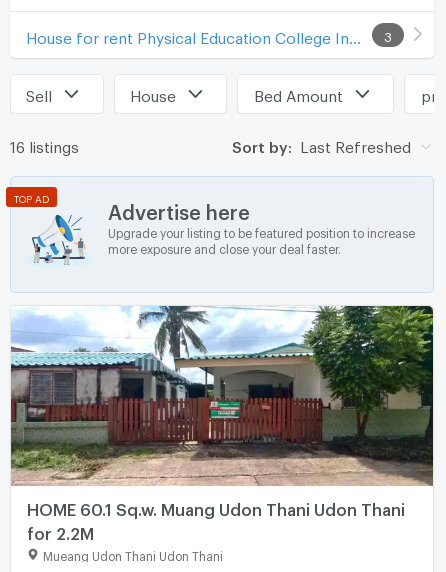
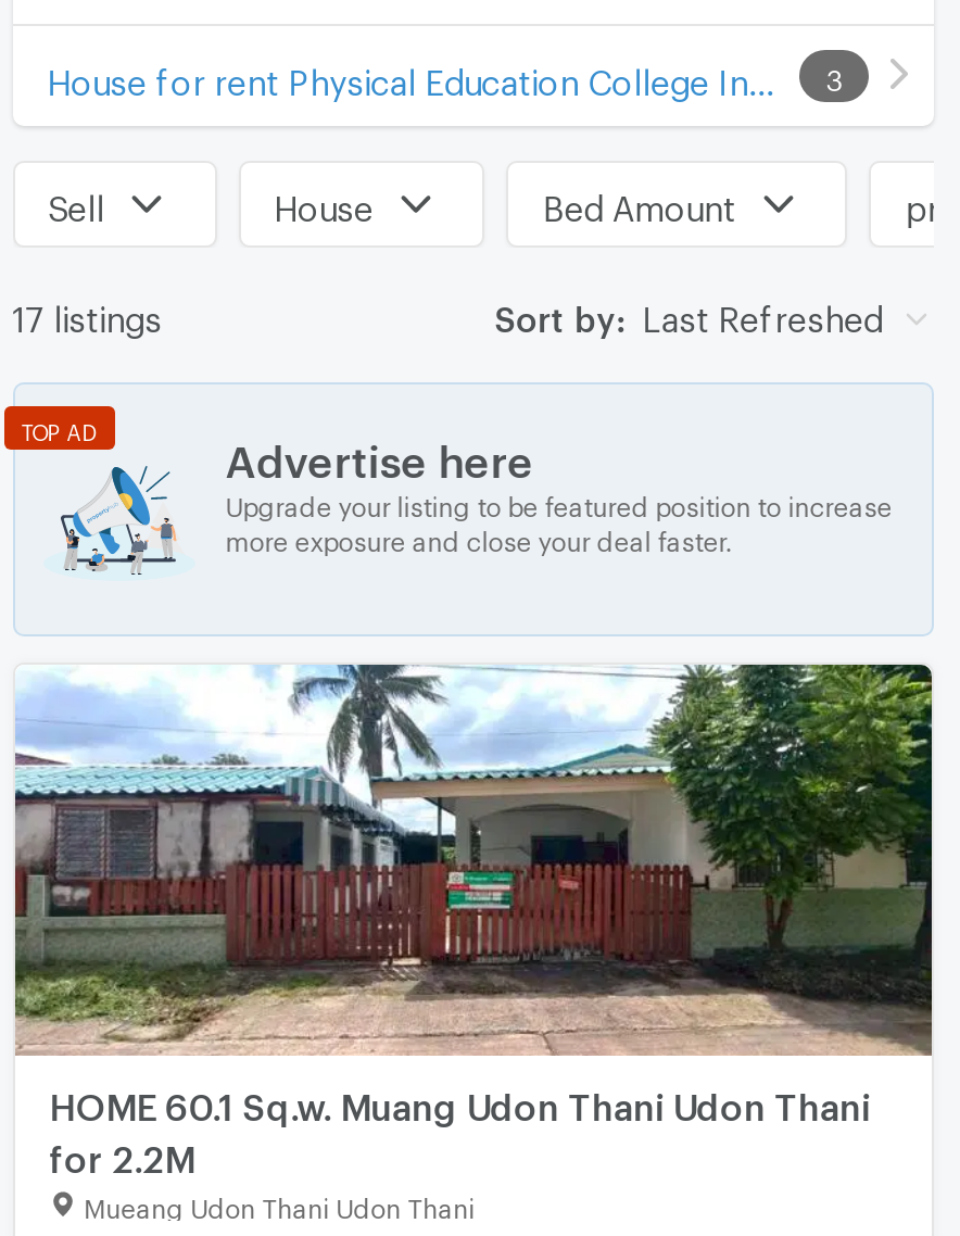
- 16 listings
+ 17 listings
